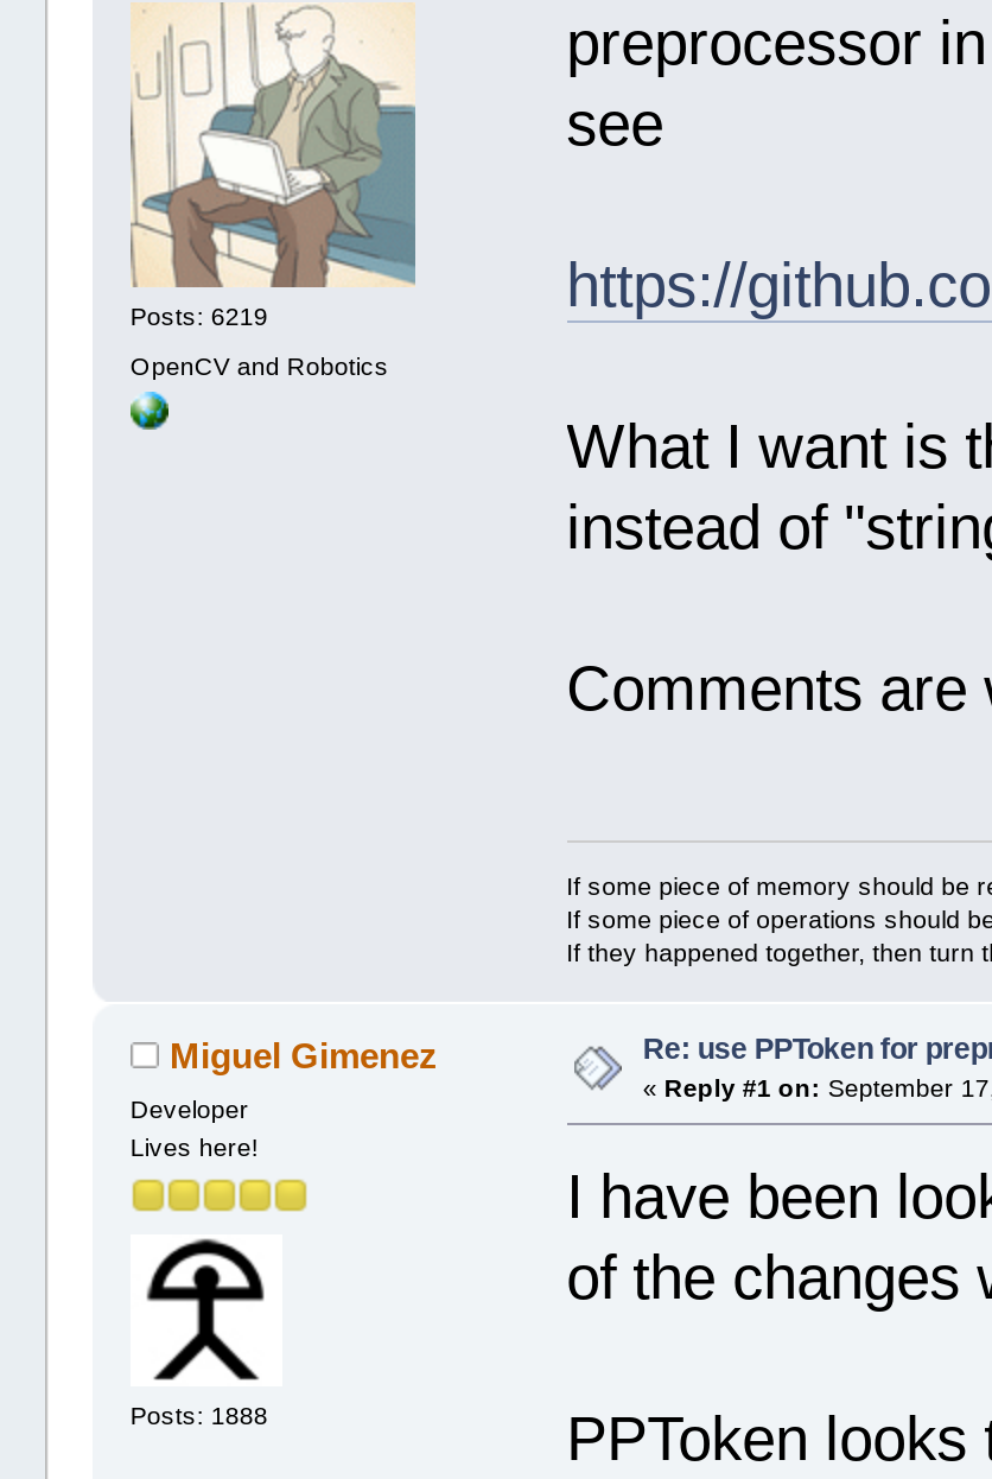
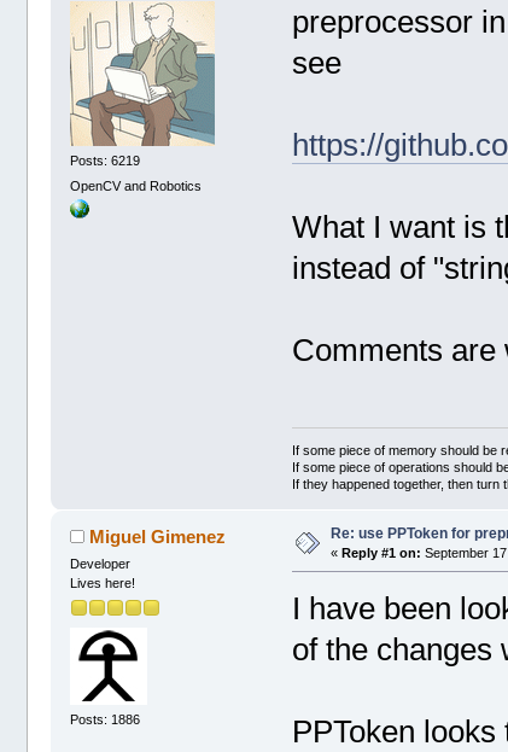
- Posts: 1888
+ Posts: 1886
